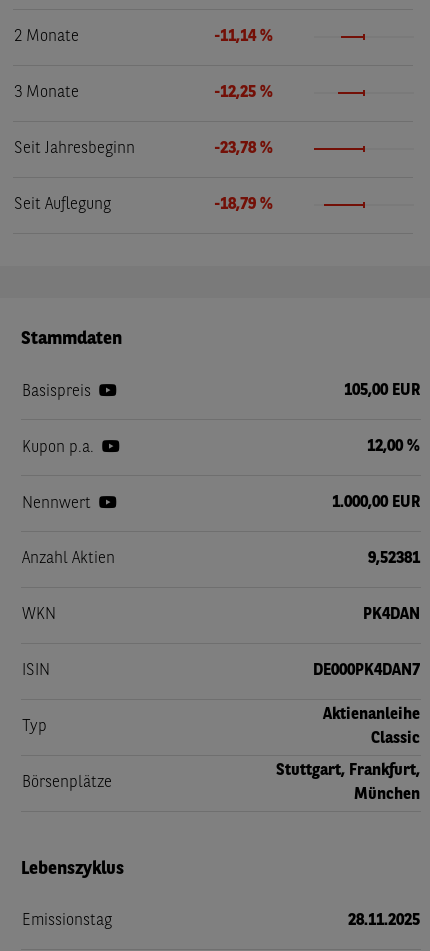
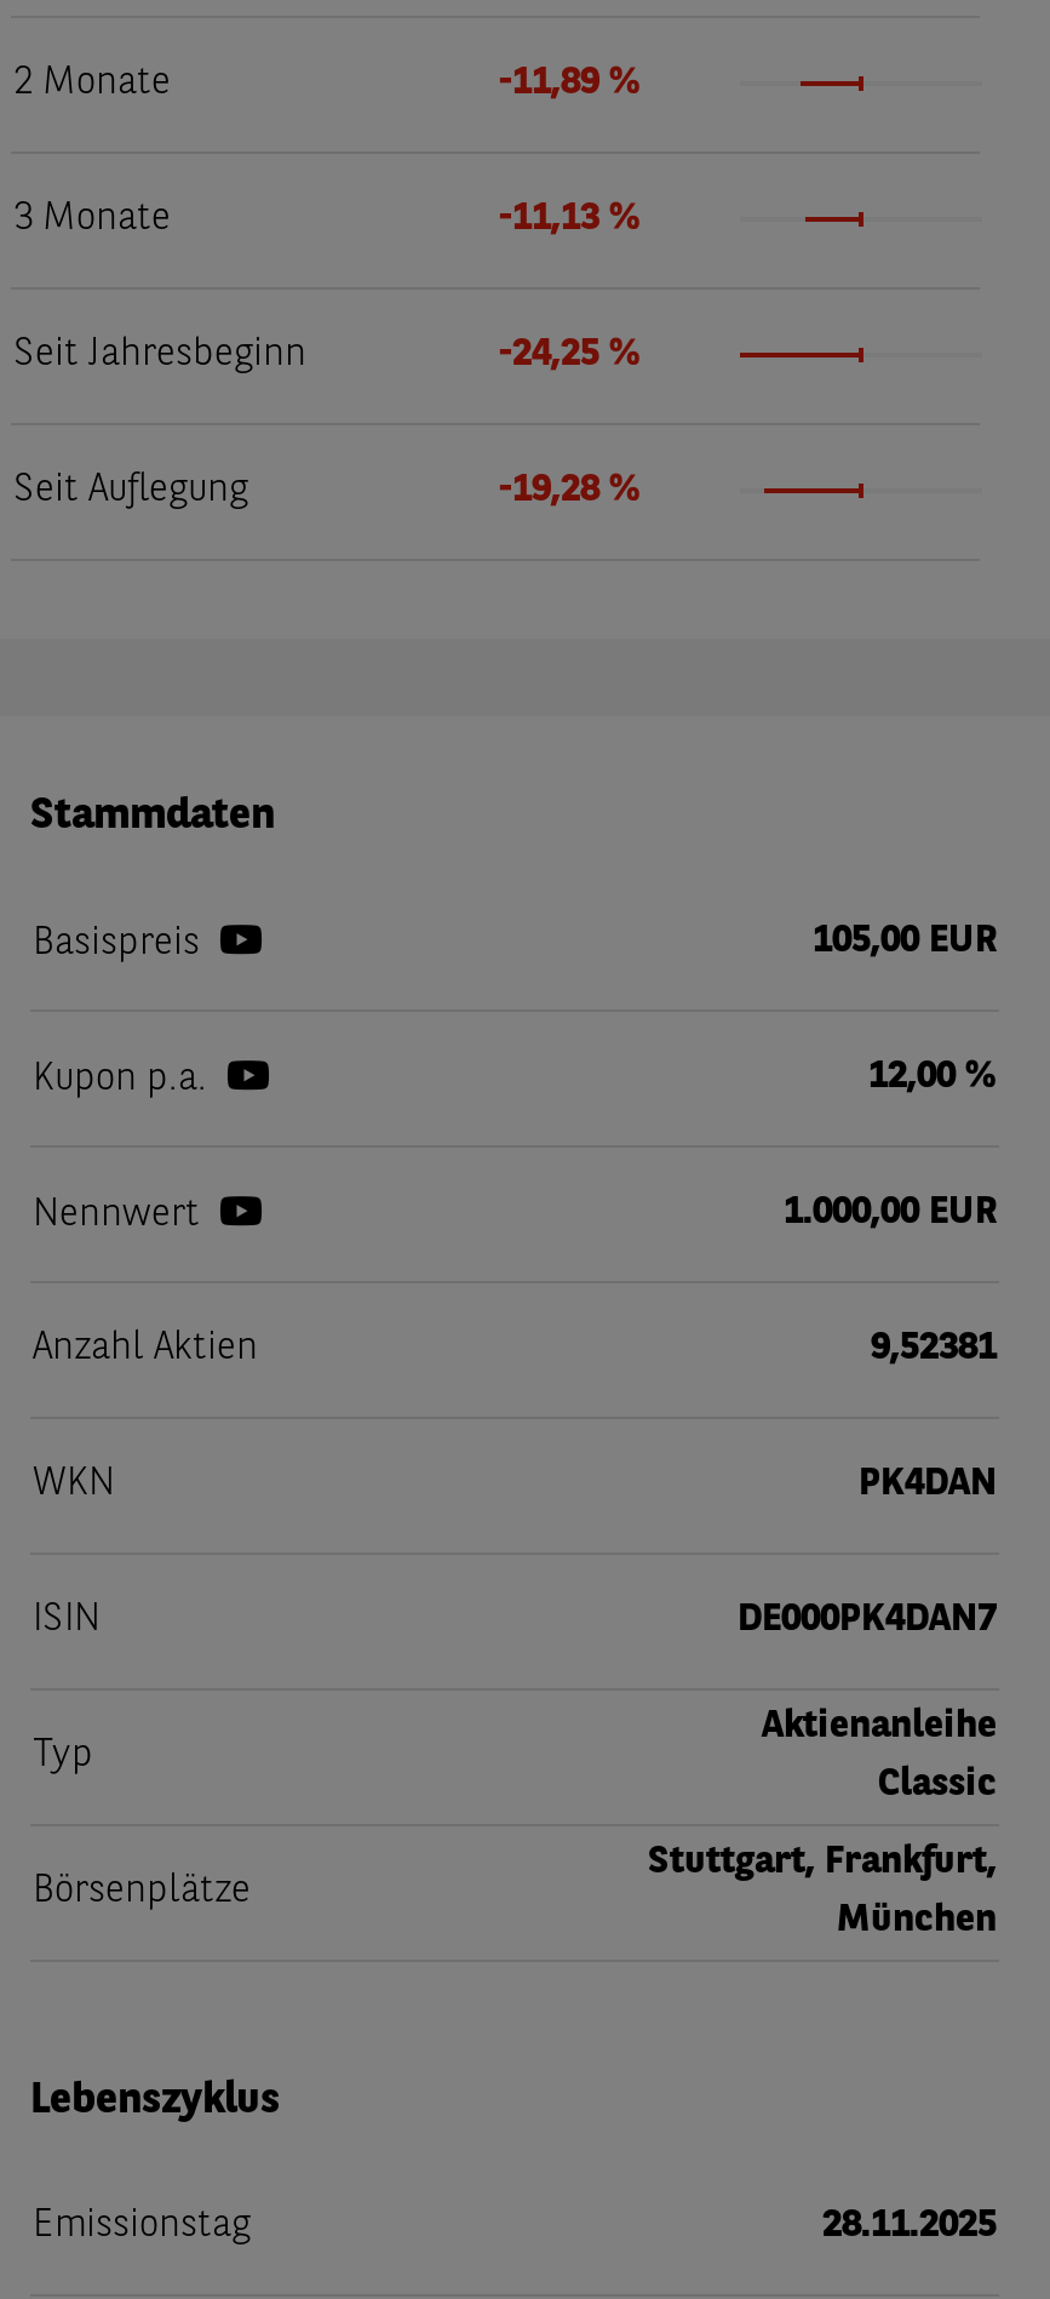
- -11,14 %
+ -11,89 %

- -12,25 %
+ -11,13 %

- -23,78 %
+ -24,25 %

- -18,79 %
+ -19,28 %
